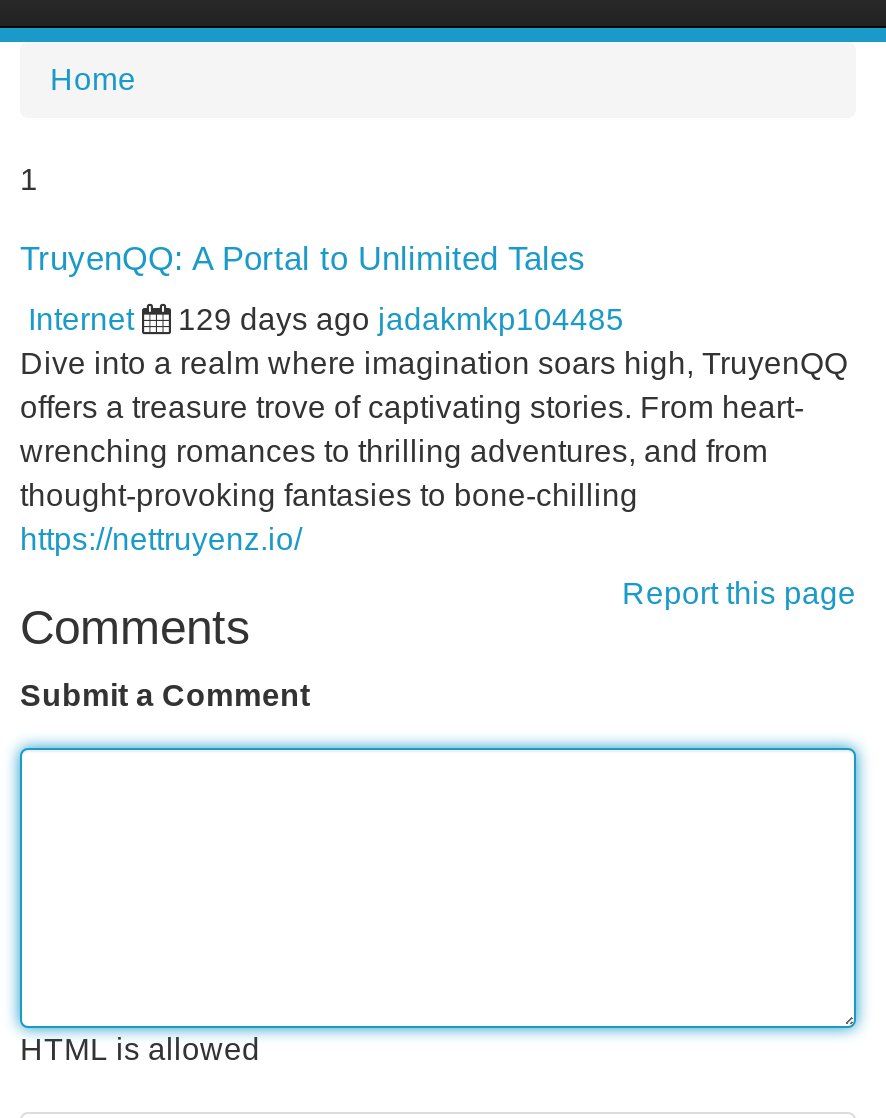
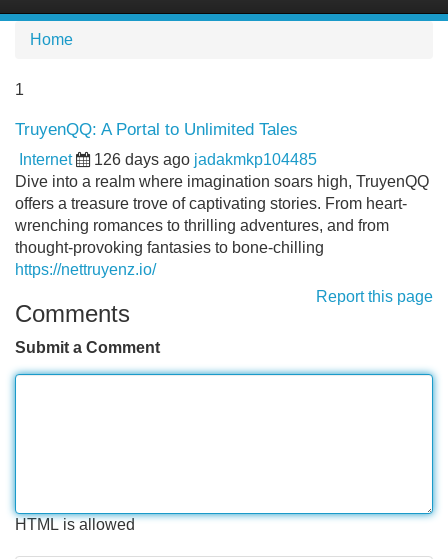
- 129 days ago jadakmkp104485
+ 126 days ago jadakmkp104485
